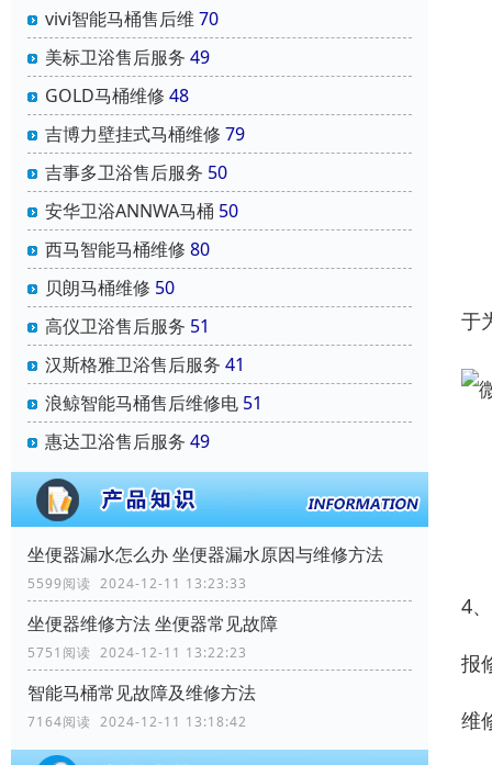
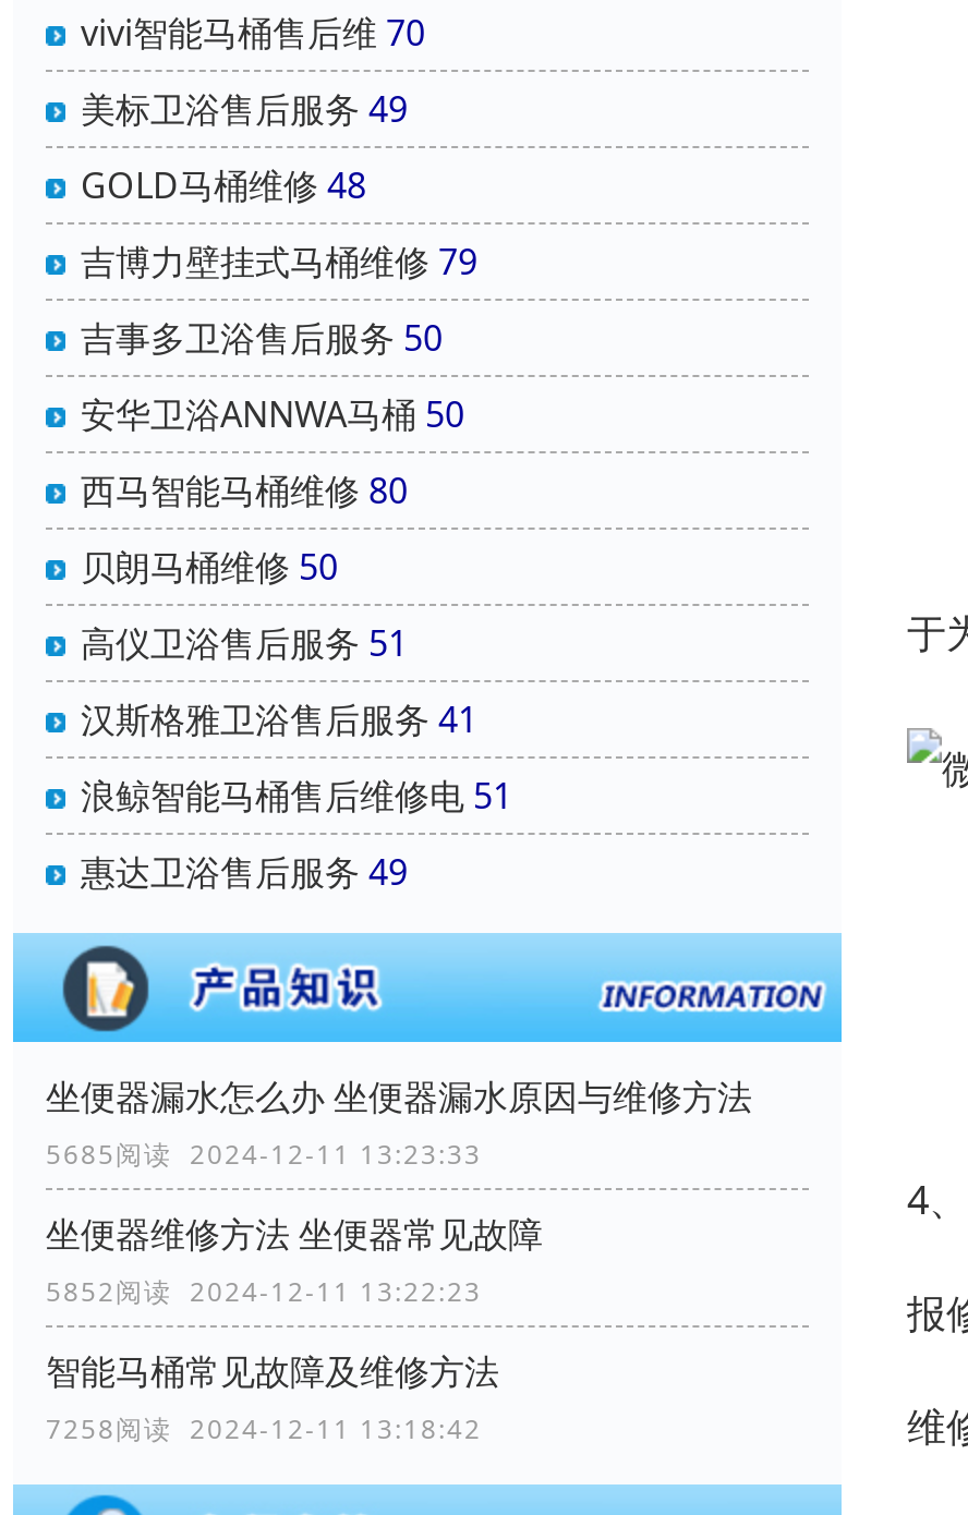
- 5599阅读 2024-12-11 13:23:33
+ 5685阅读 2024-12-11 13:23:33

- 5751阅读 2024-12-11 13:22:23
+ 5852阅读 2024-12-11 13:22:23

- 7164阅读 2024-12-11 13:18:42
+ 7258阅读 2024-12-11 13:18:42
